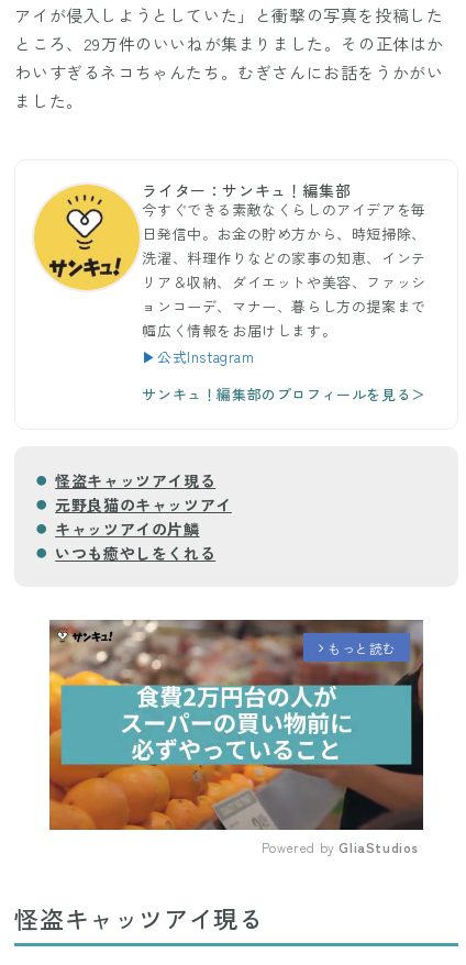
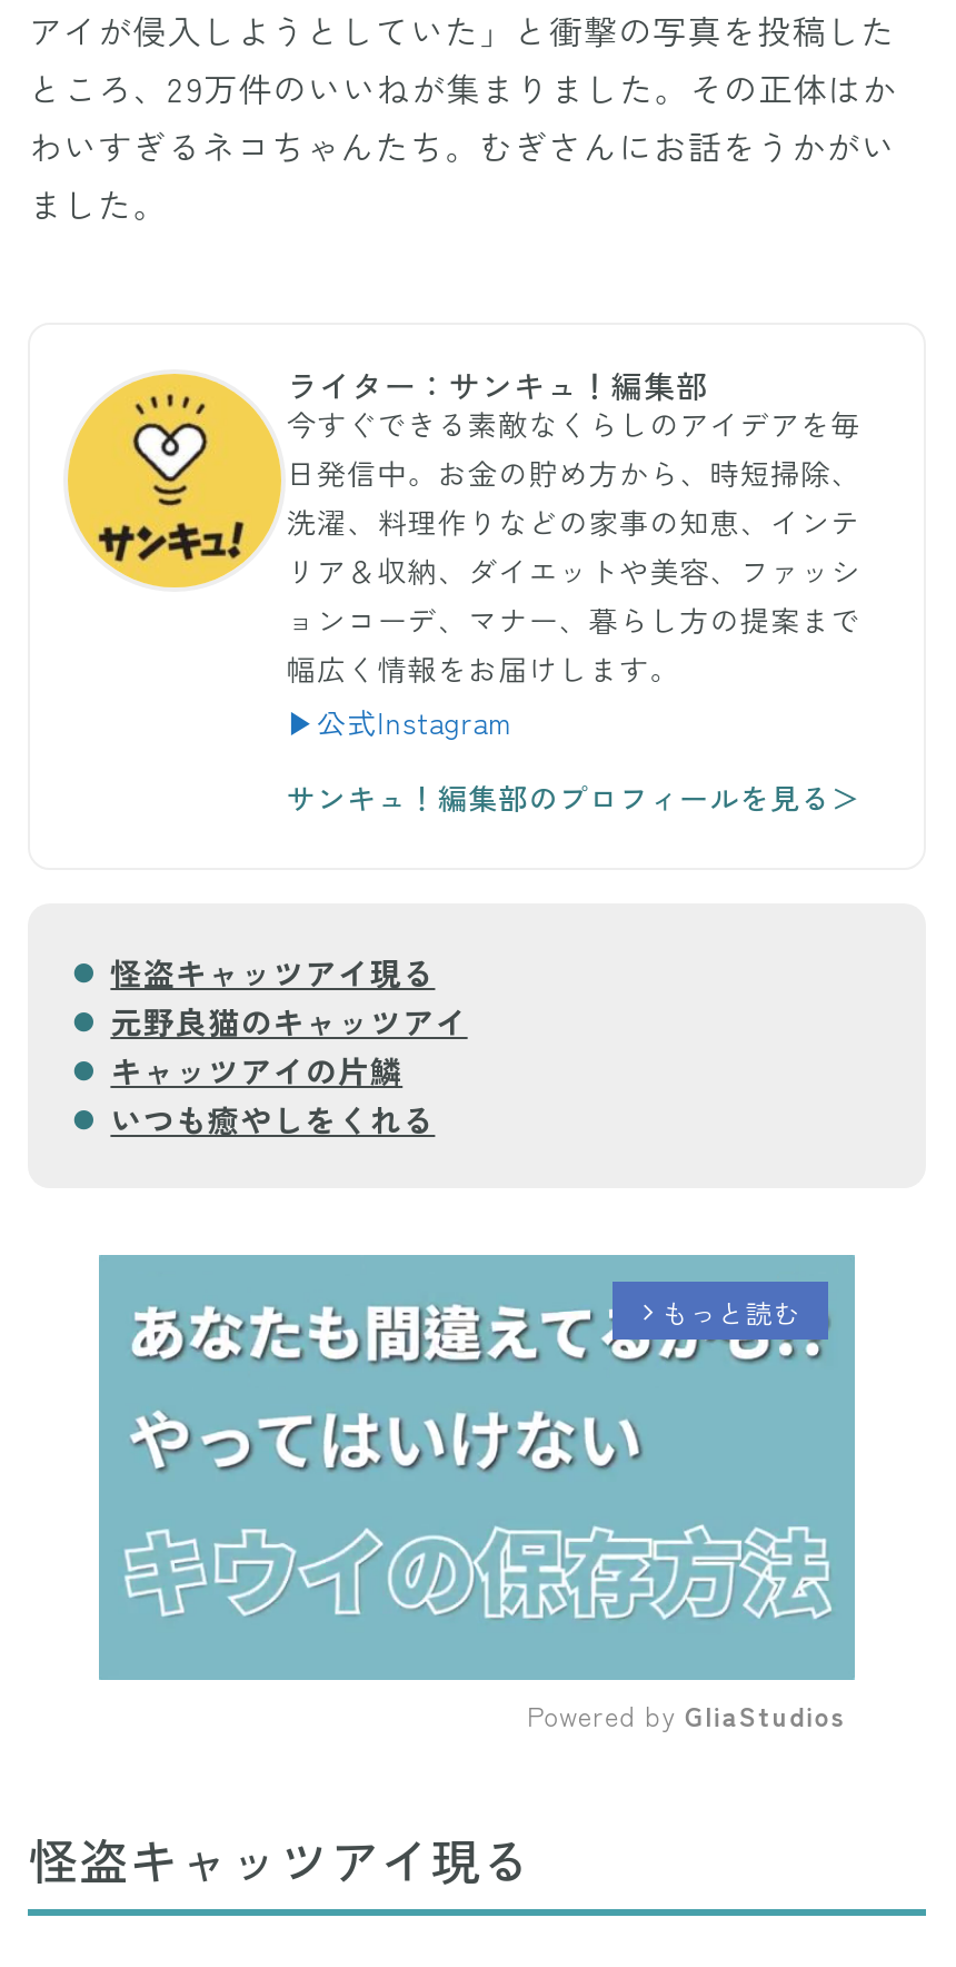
- [image]
+ [image]
